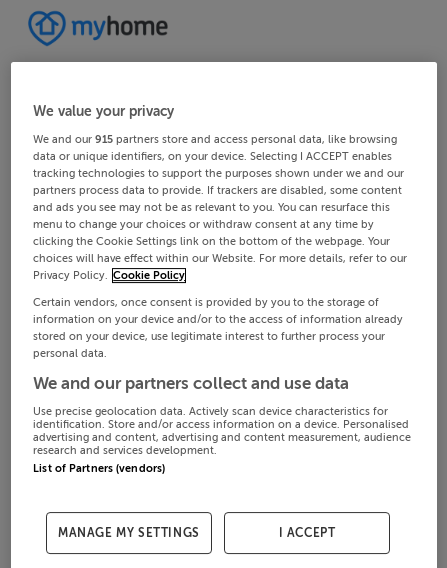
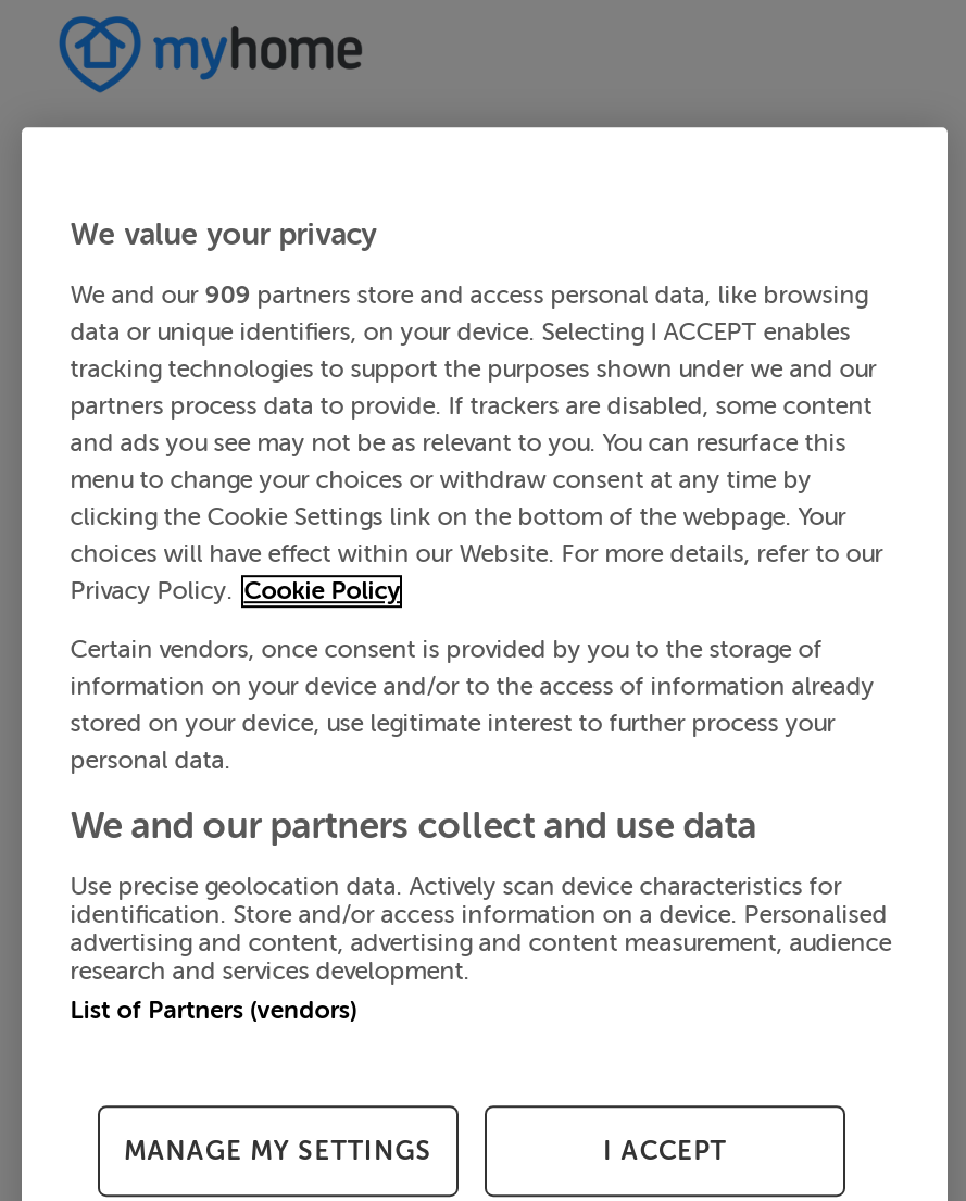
- We and our 915 partners store and access personal data, like browsing
+ We and our 909 partners store and access personal data, like browsing
